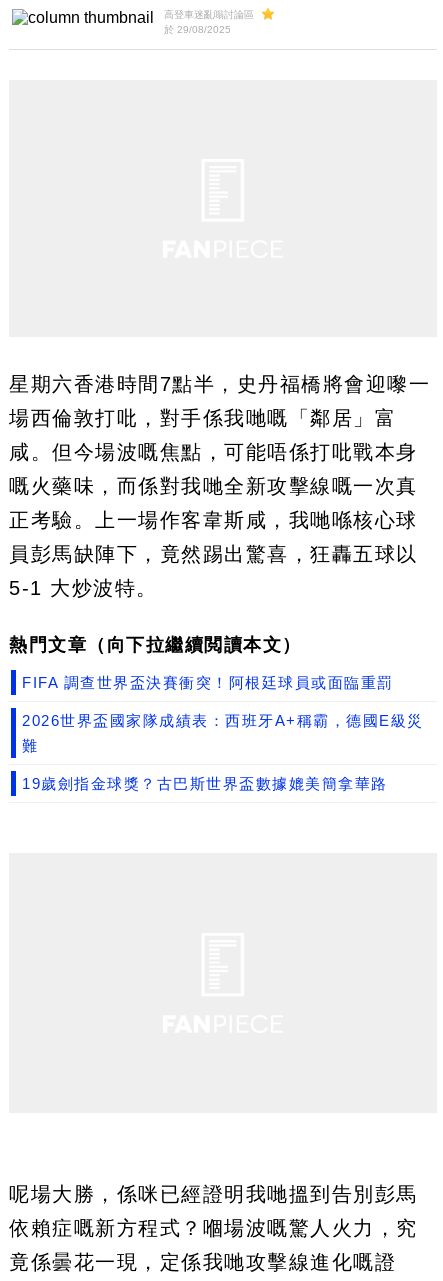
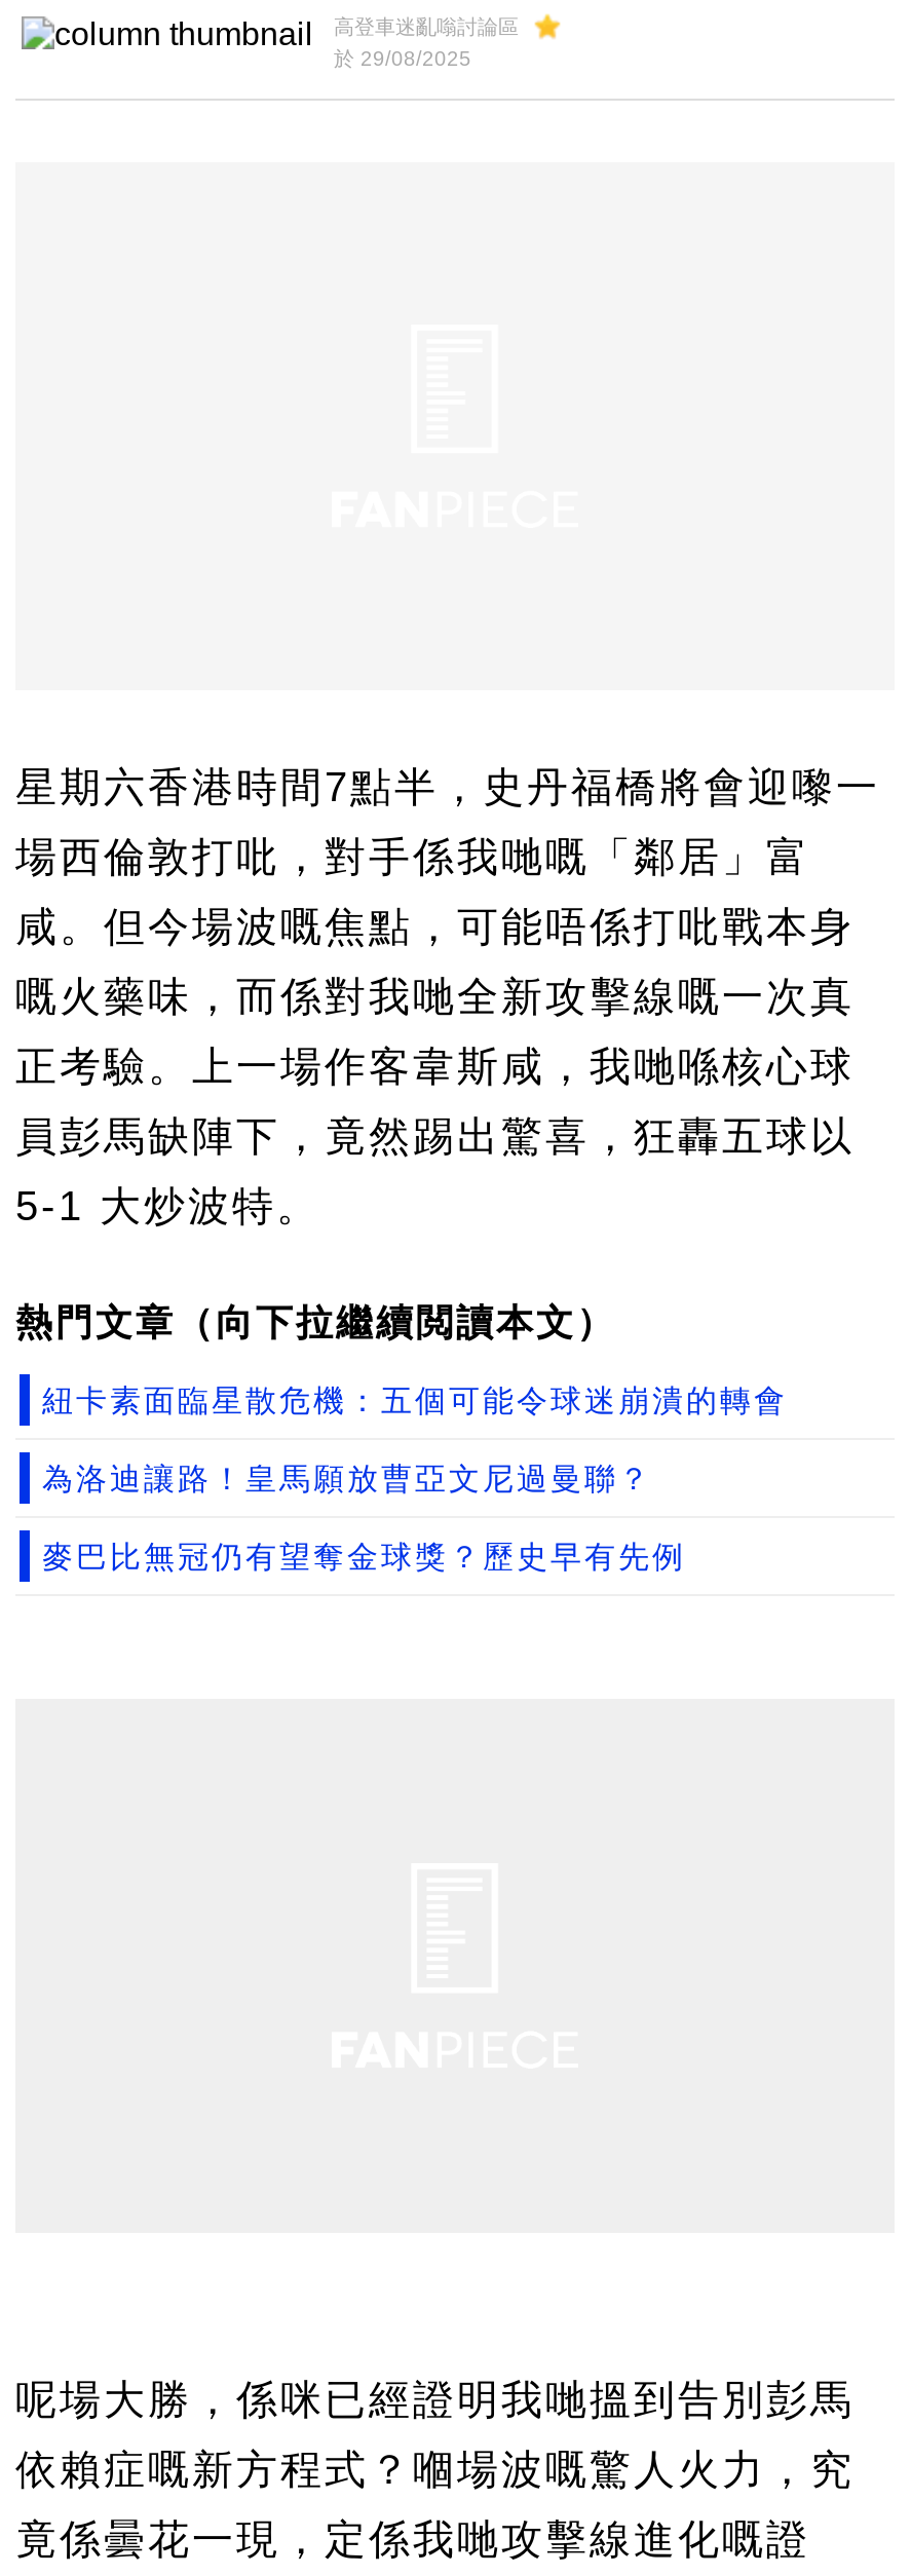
- FIFA 調查世界盃決賽衝突！阿根廷球員或面臨重罰
- 2026世界盃國家隊成績表：西班牙A+稱霸，德國E級災
- 難
- 19歲劍指金球獎？古巴斯世界盃數據媲美簡拿華路
+ 紐卡素面臨星散危機：五個可能令球迷崩潰的轉會
+ 為洛迪讓路！皇馬願放曹亞文尼過曼聯？
+ 麥巴比無冠仍有望奪金球獎？歷史早有先例
